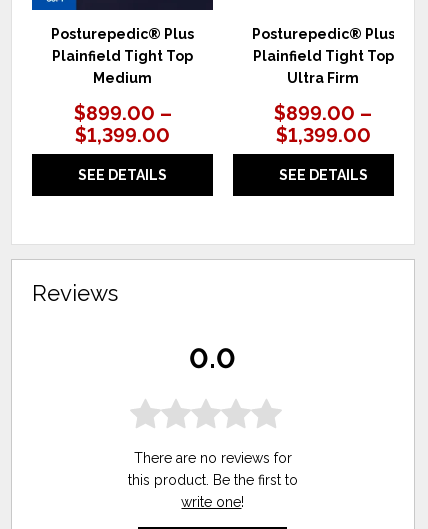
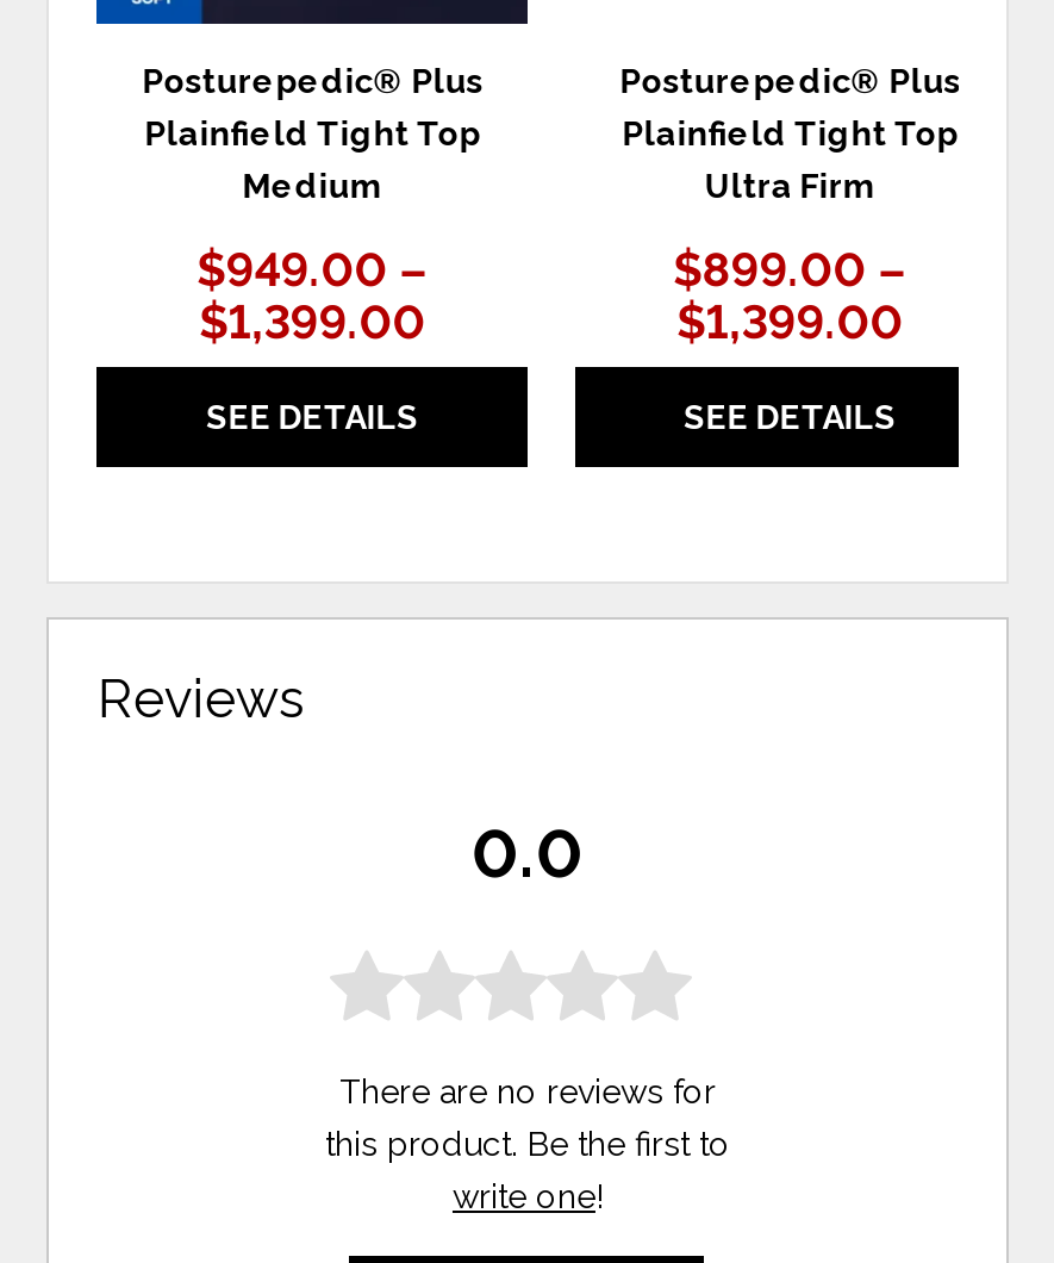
- $899.00 –
+ $949.00 –
